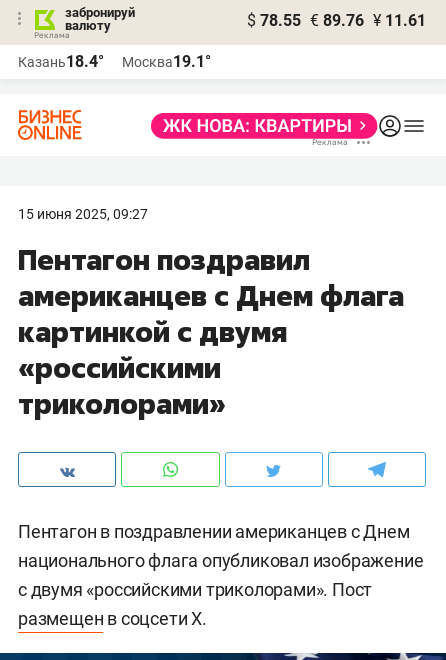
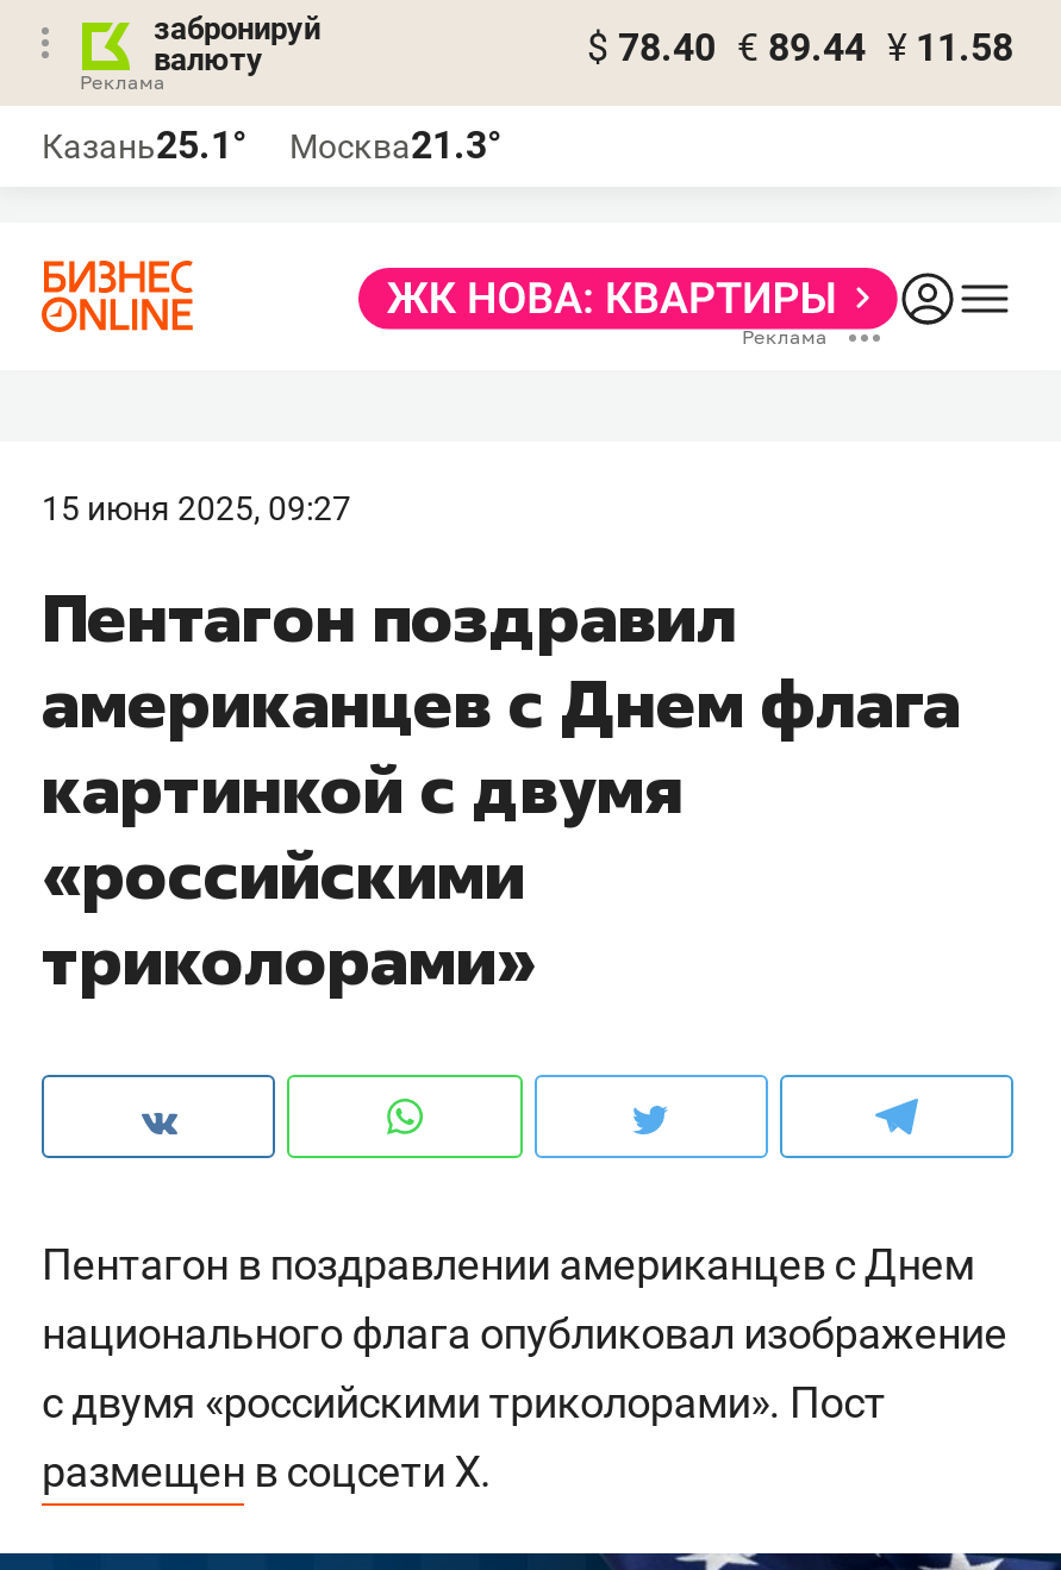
- $ 78.55 € 89.76 ¥ 11.61
+ $ 78.40 € 89.44 ¥ 11.58

- Казань18.4°
+ Казань25.1°

- Москва19.1°
+ Москва21.3°
